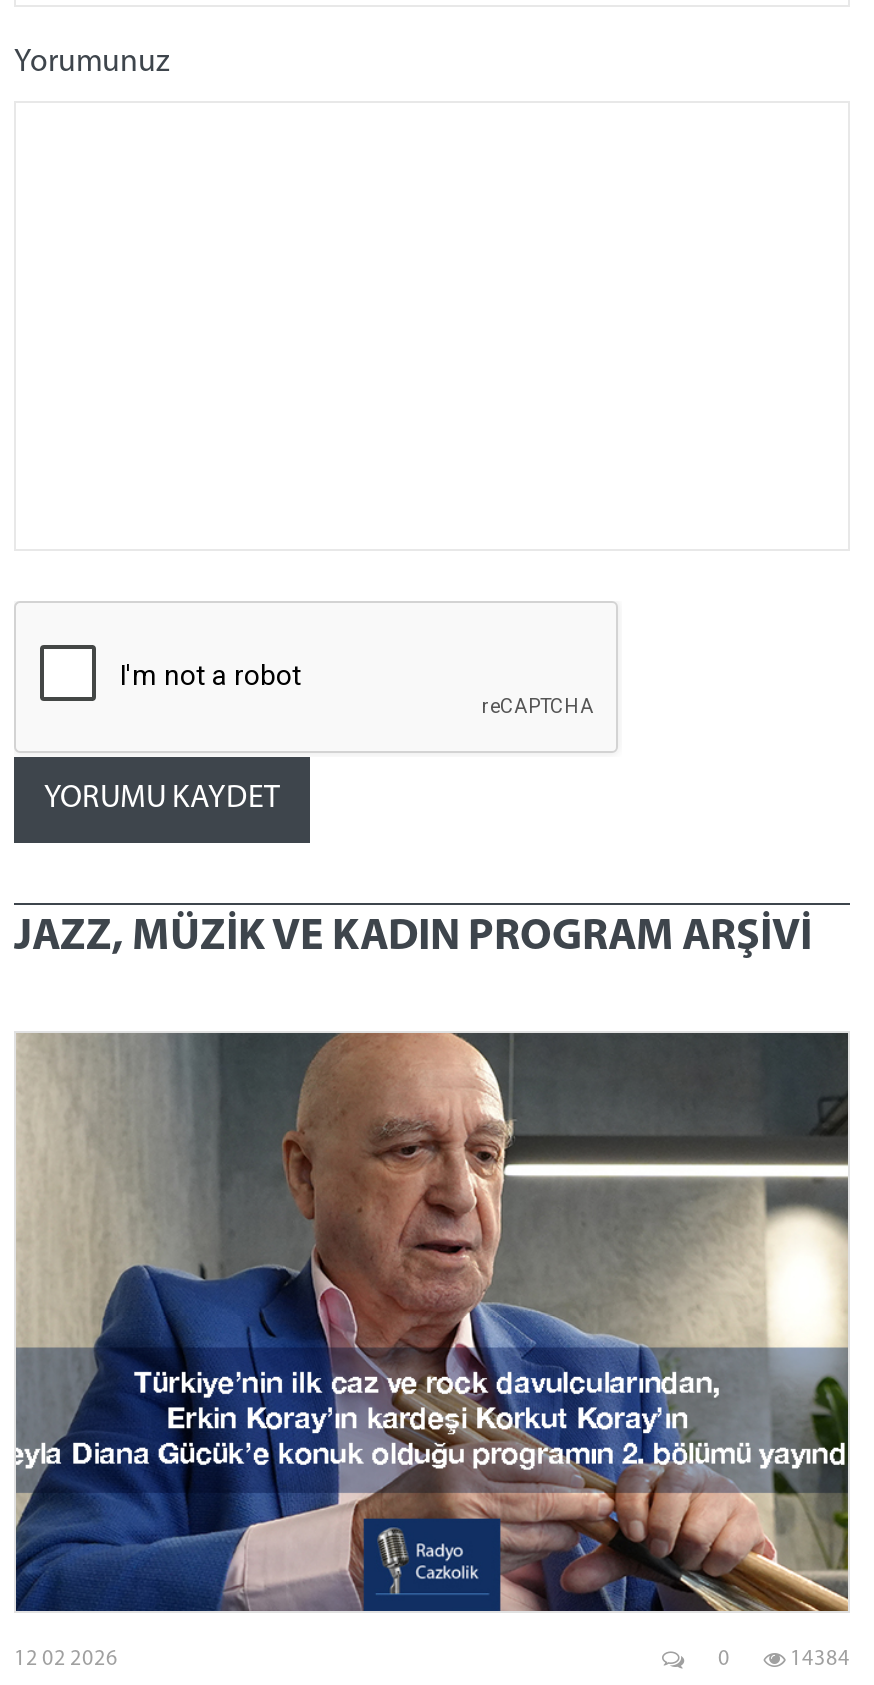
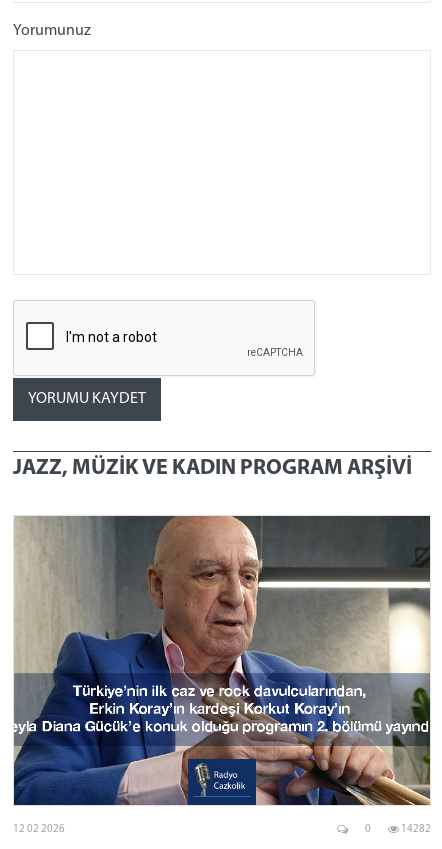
- 14384
+ 14282
